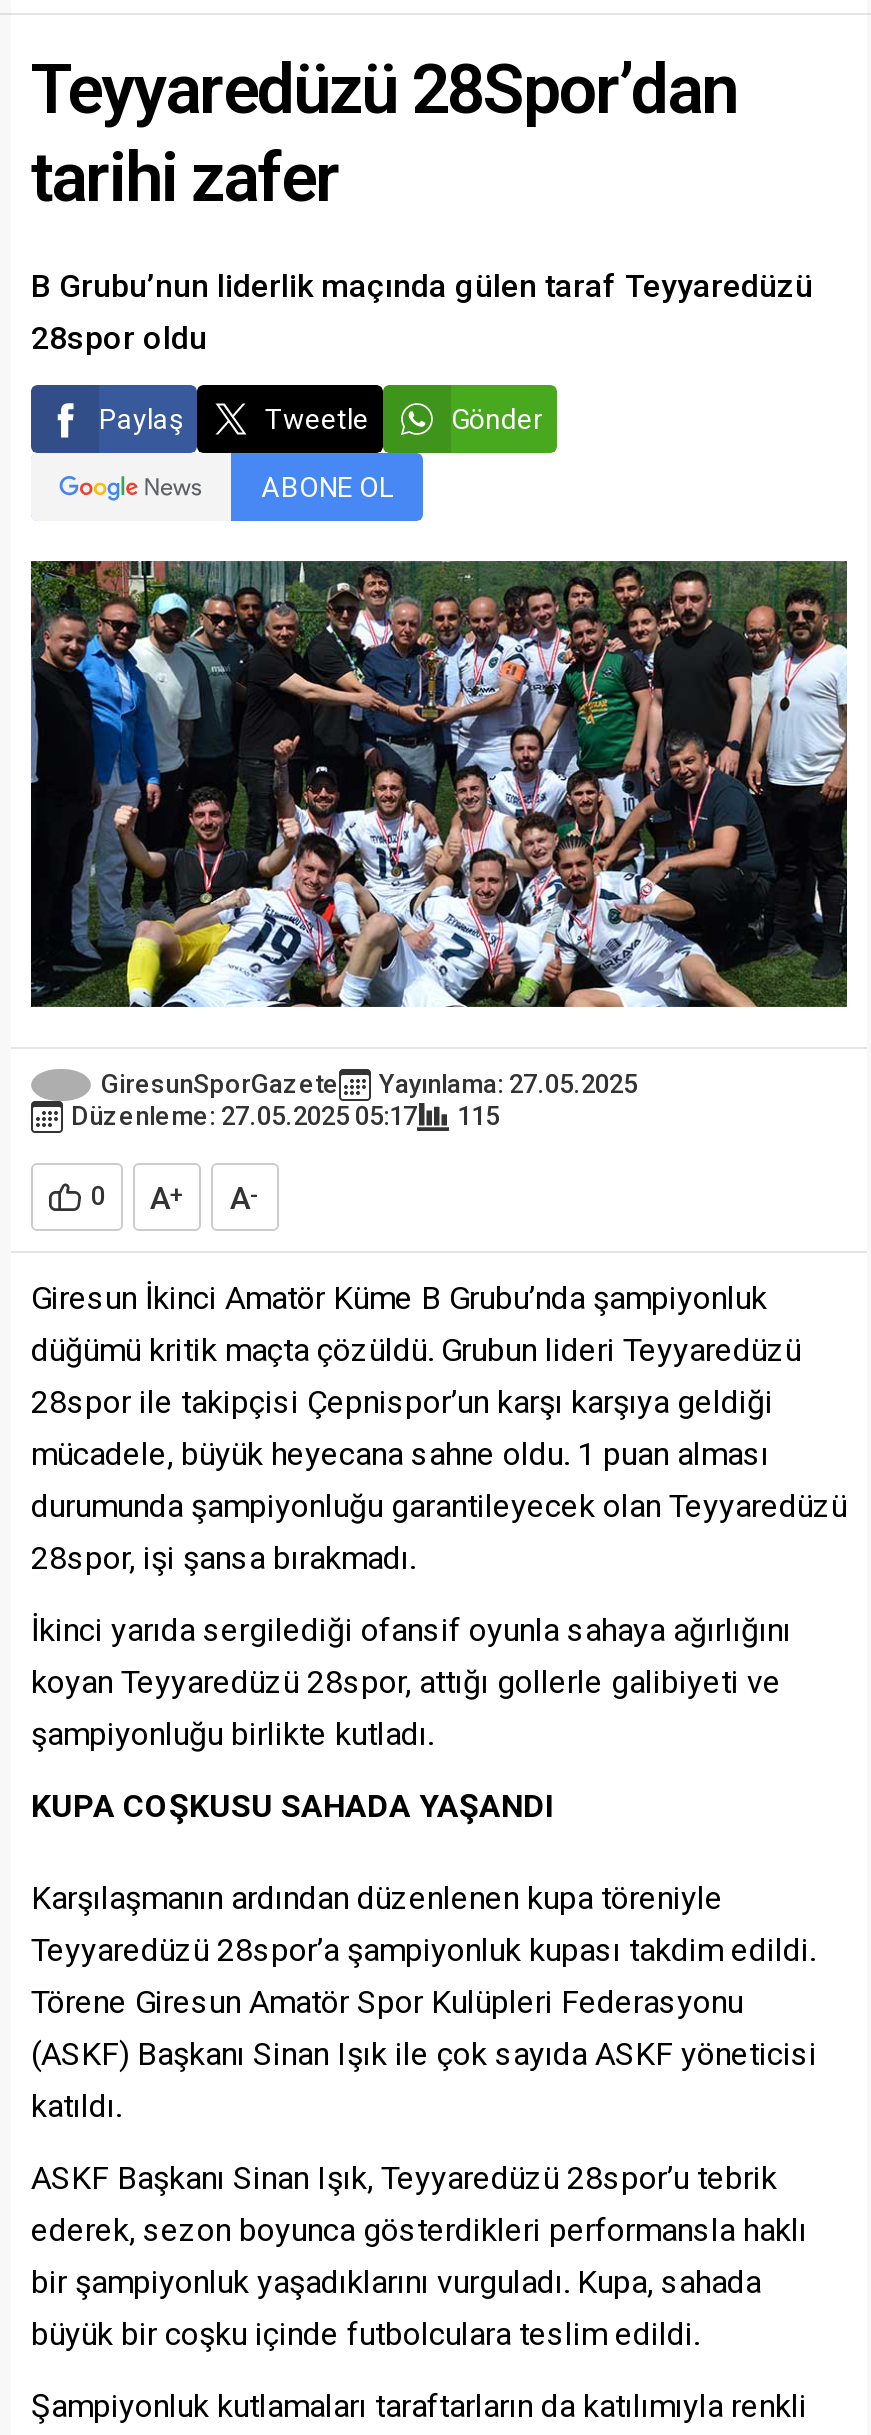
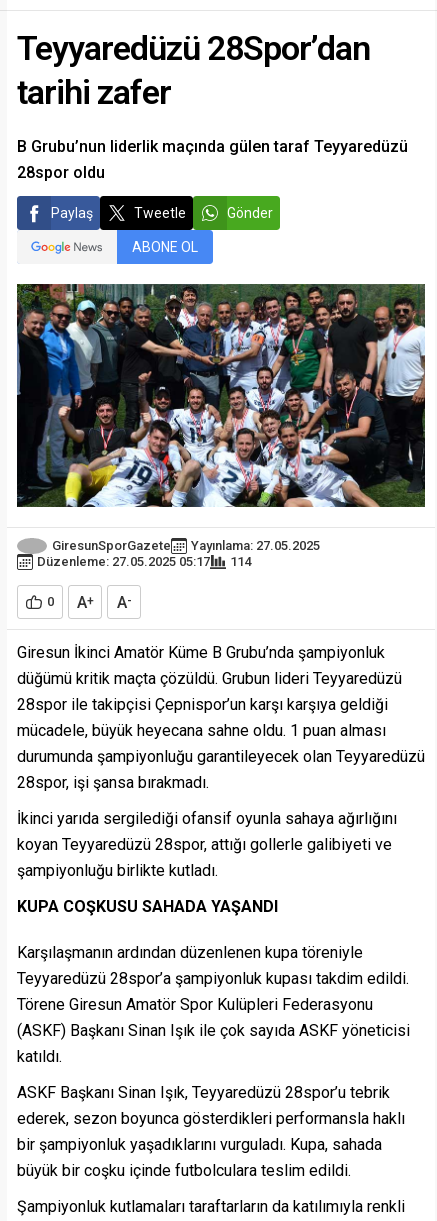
- Düzenleme: 27.05.2025 05:17 115
+ Düzenleme: 27.05.2025 05:17 114
